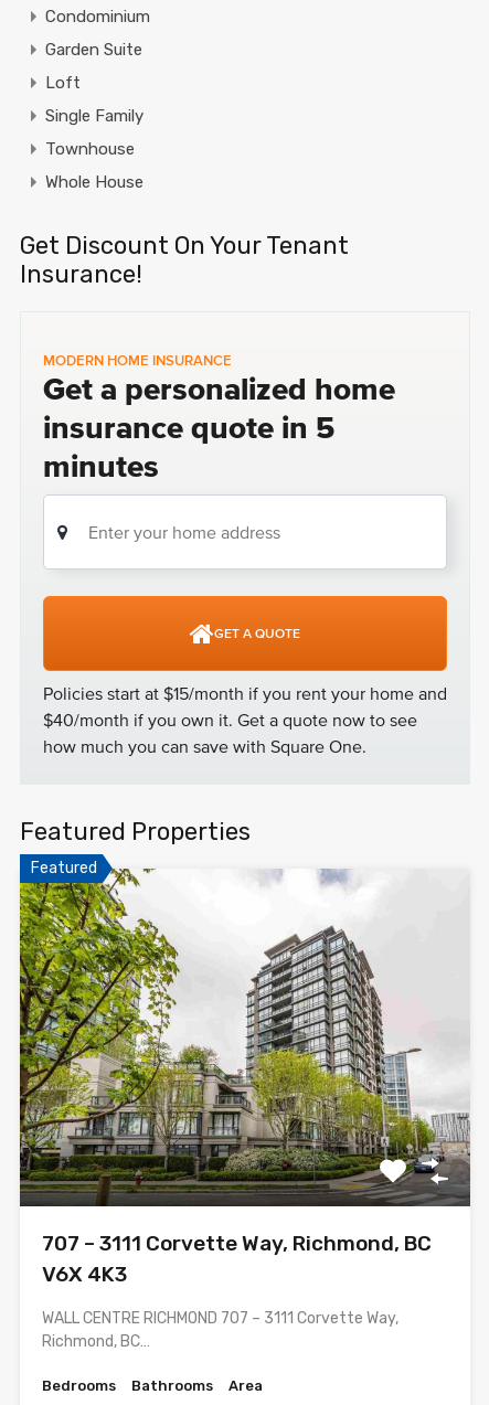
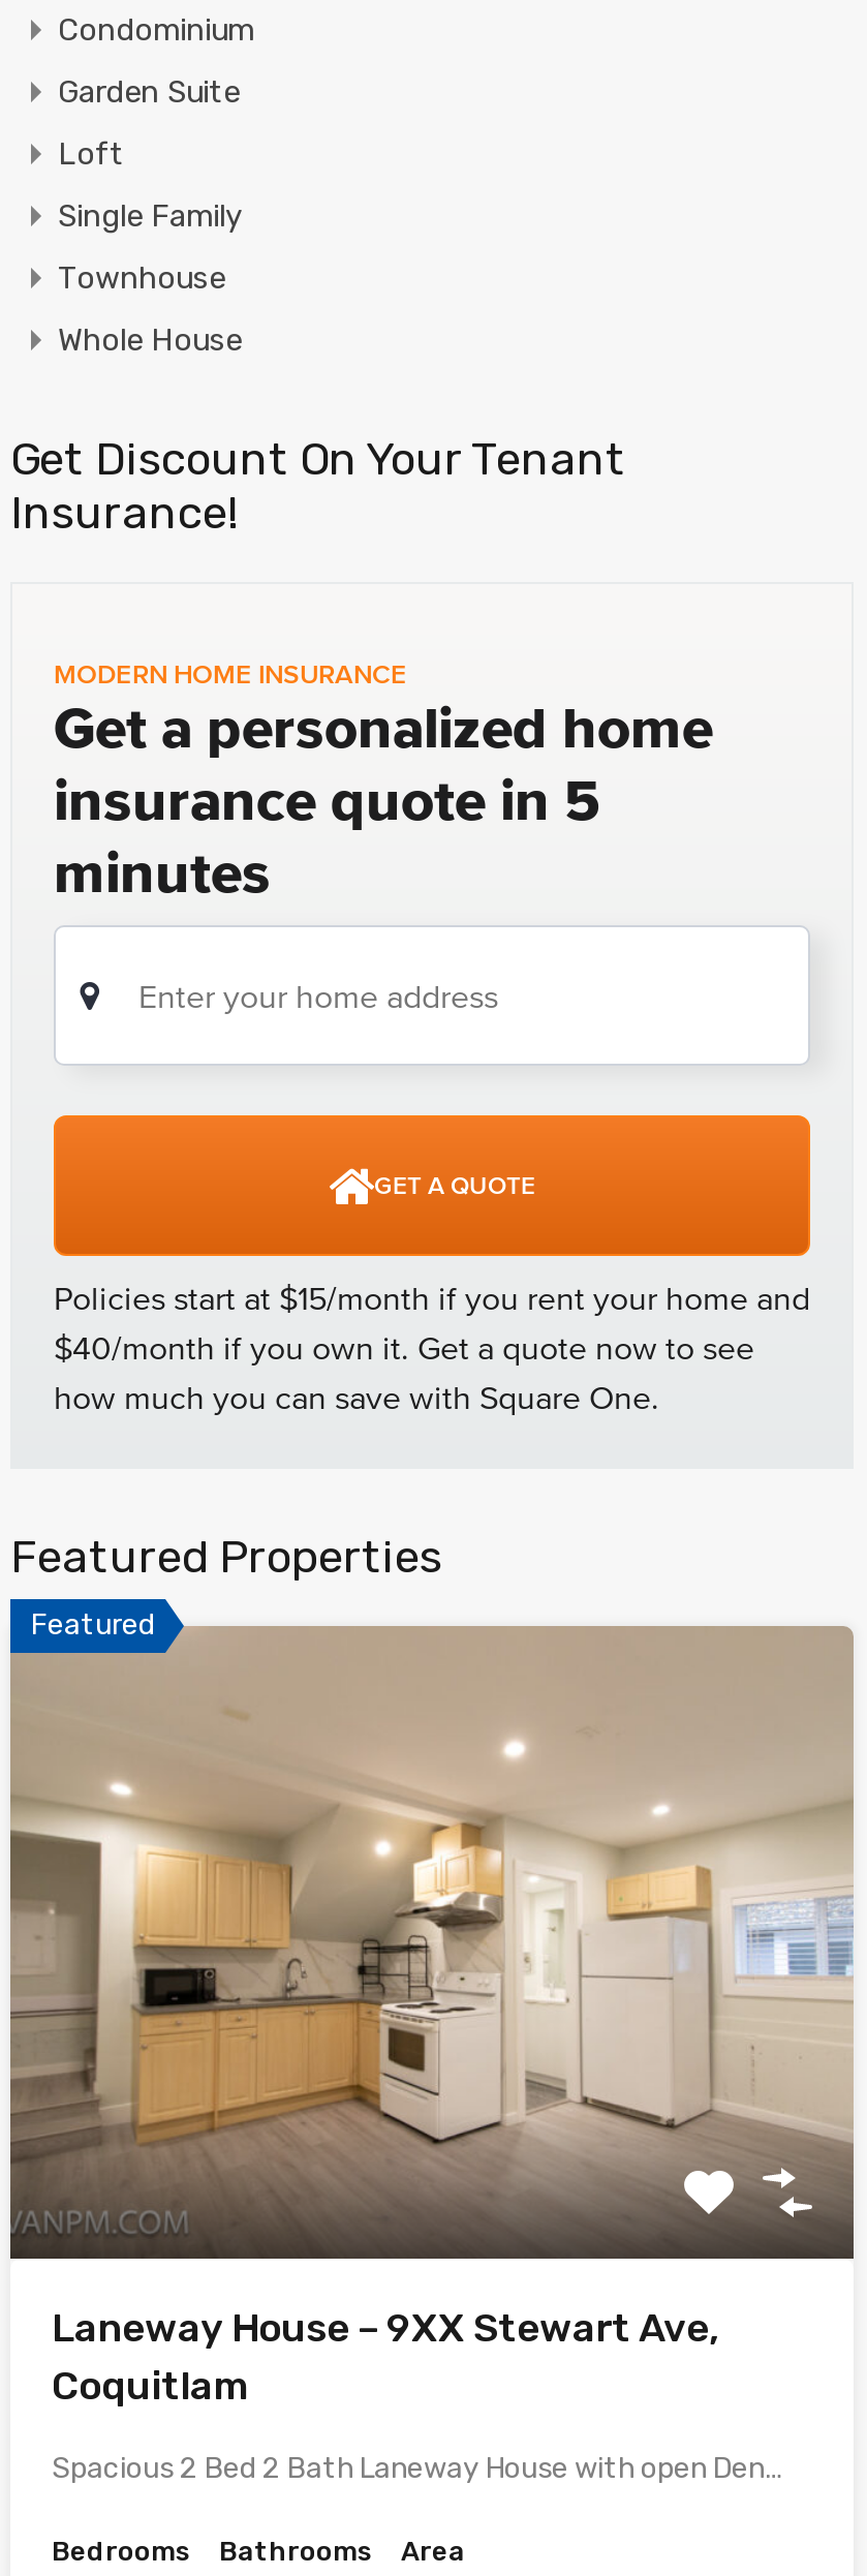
- [image]
- 707 – 3111 Corvette Way, Richmond, BC
- V6X 4K3
+ [image]
+ Laneway House – 9XX Stewart Ave,
+ Coquitlam

- WALL CENTRE RICHMOND 707 – 3111 Corvette Way,
- Richmond, BC…
+ Spacious 2 Bed 2 Bath Laneway House with open Den…
